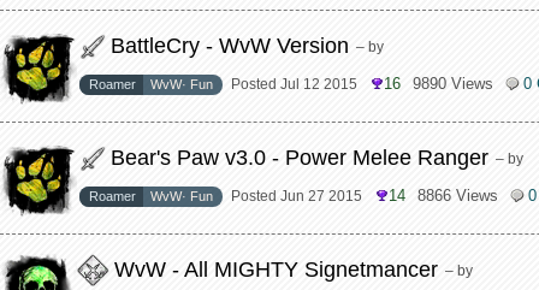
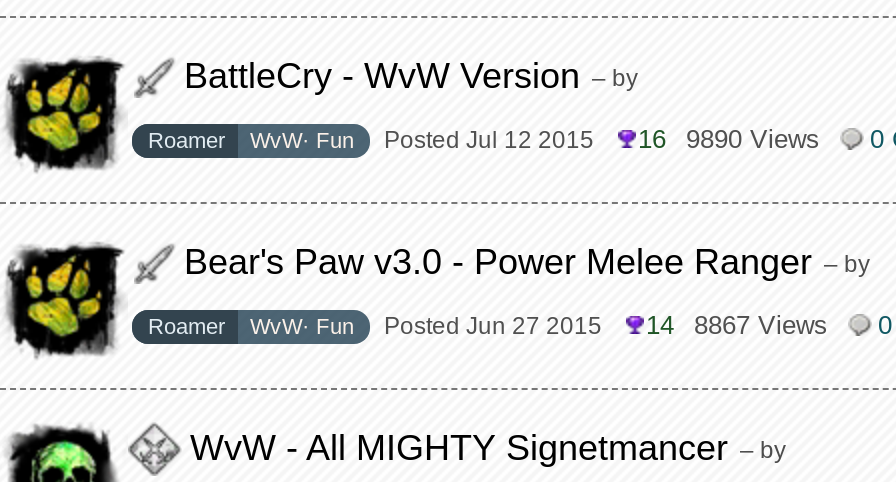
- 8866 Views
+ 8867 Views
